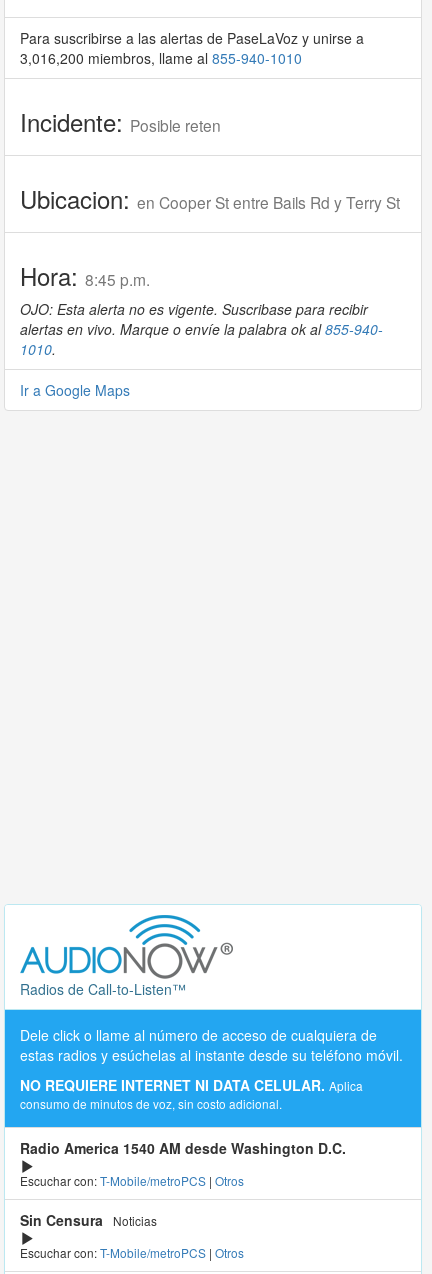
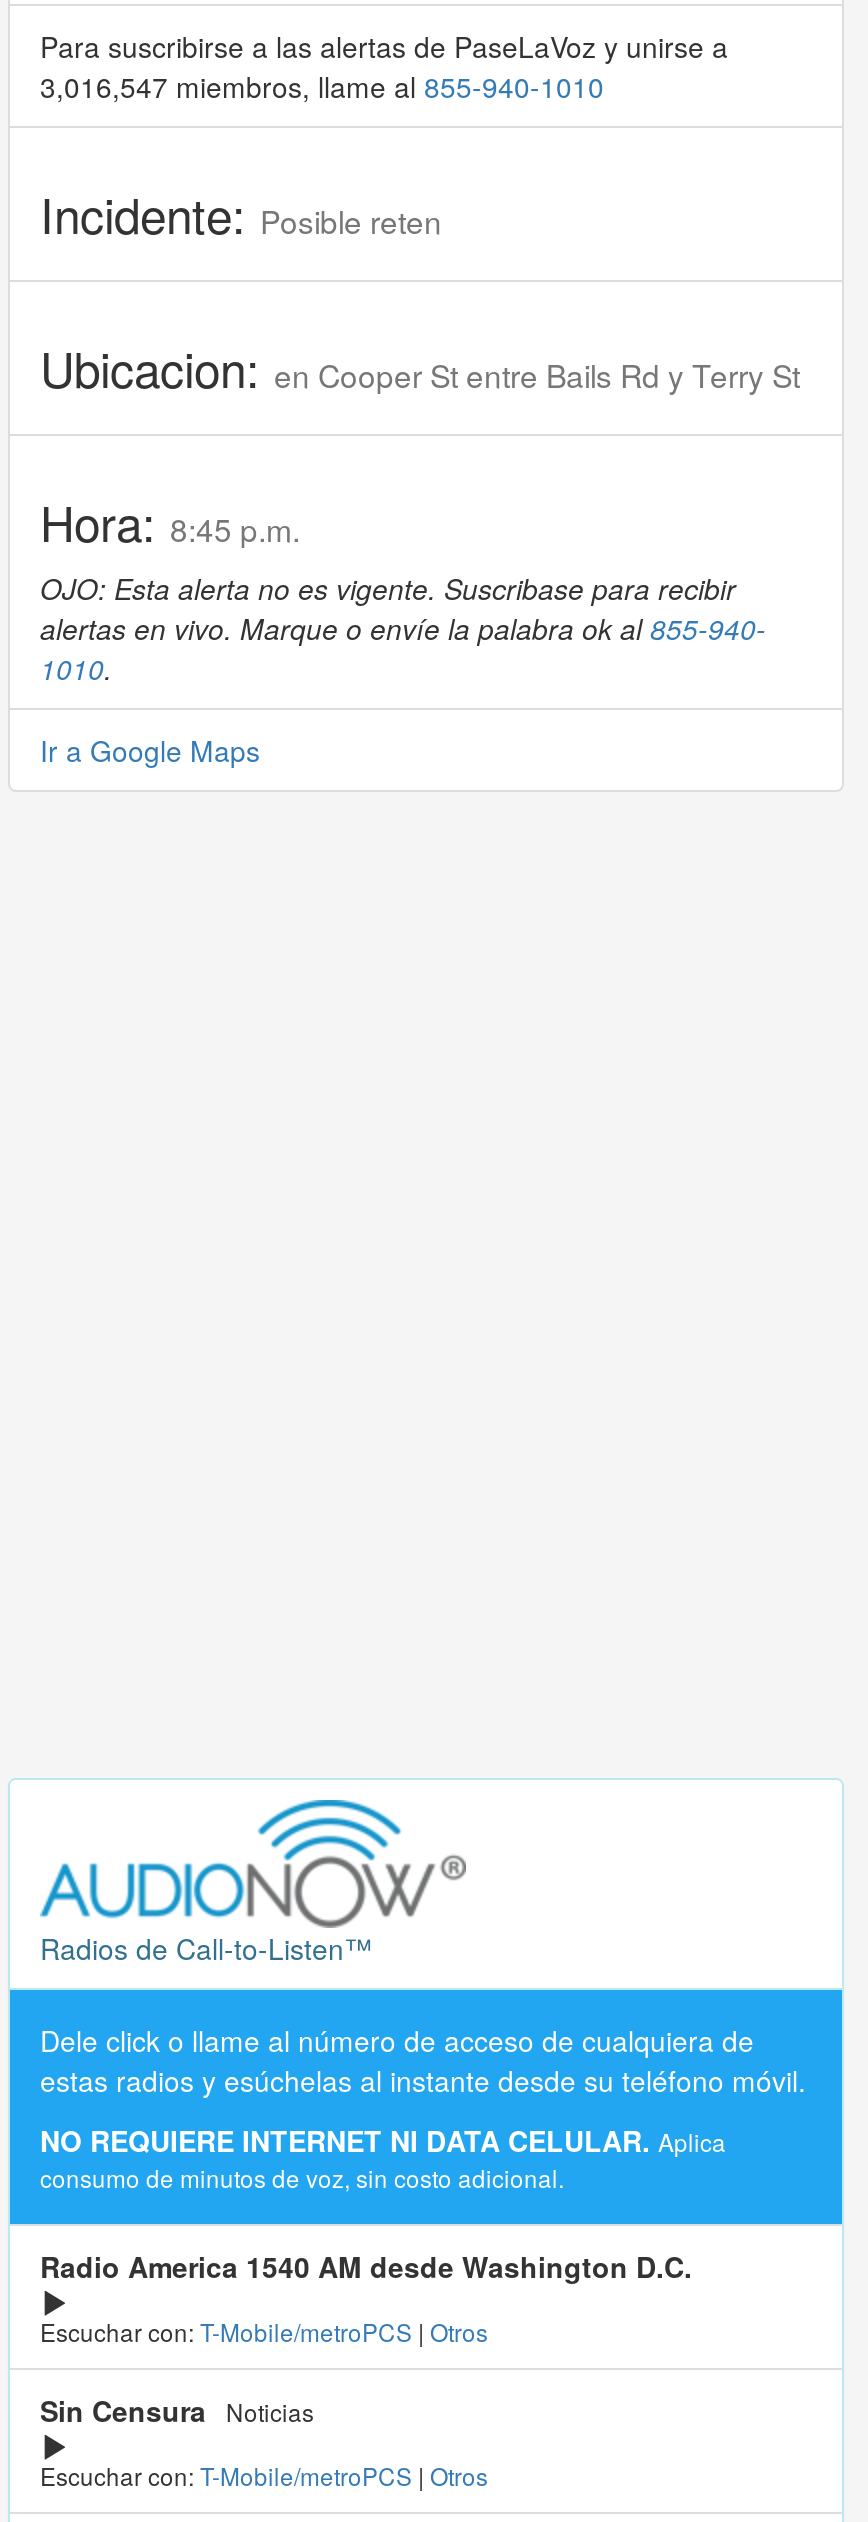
- 3,016,200 miembros, llame al 855-940-1010
+ 3,016,547 miembros, llame al 855-940-1010
